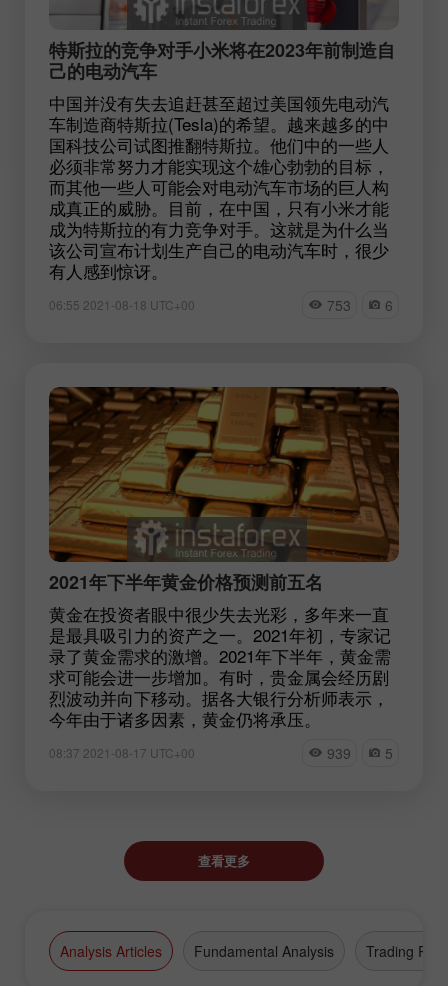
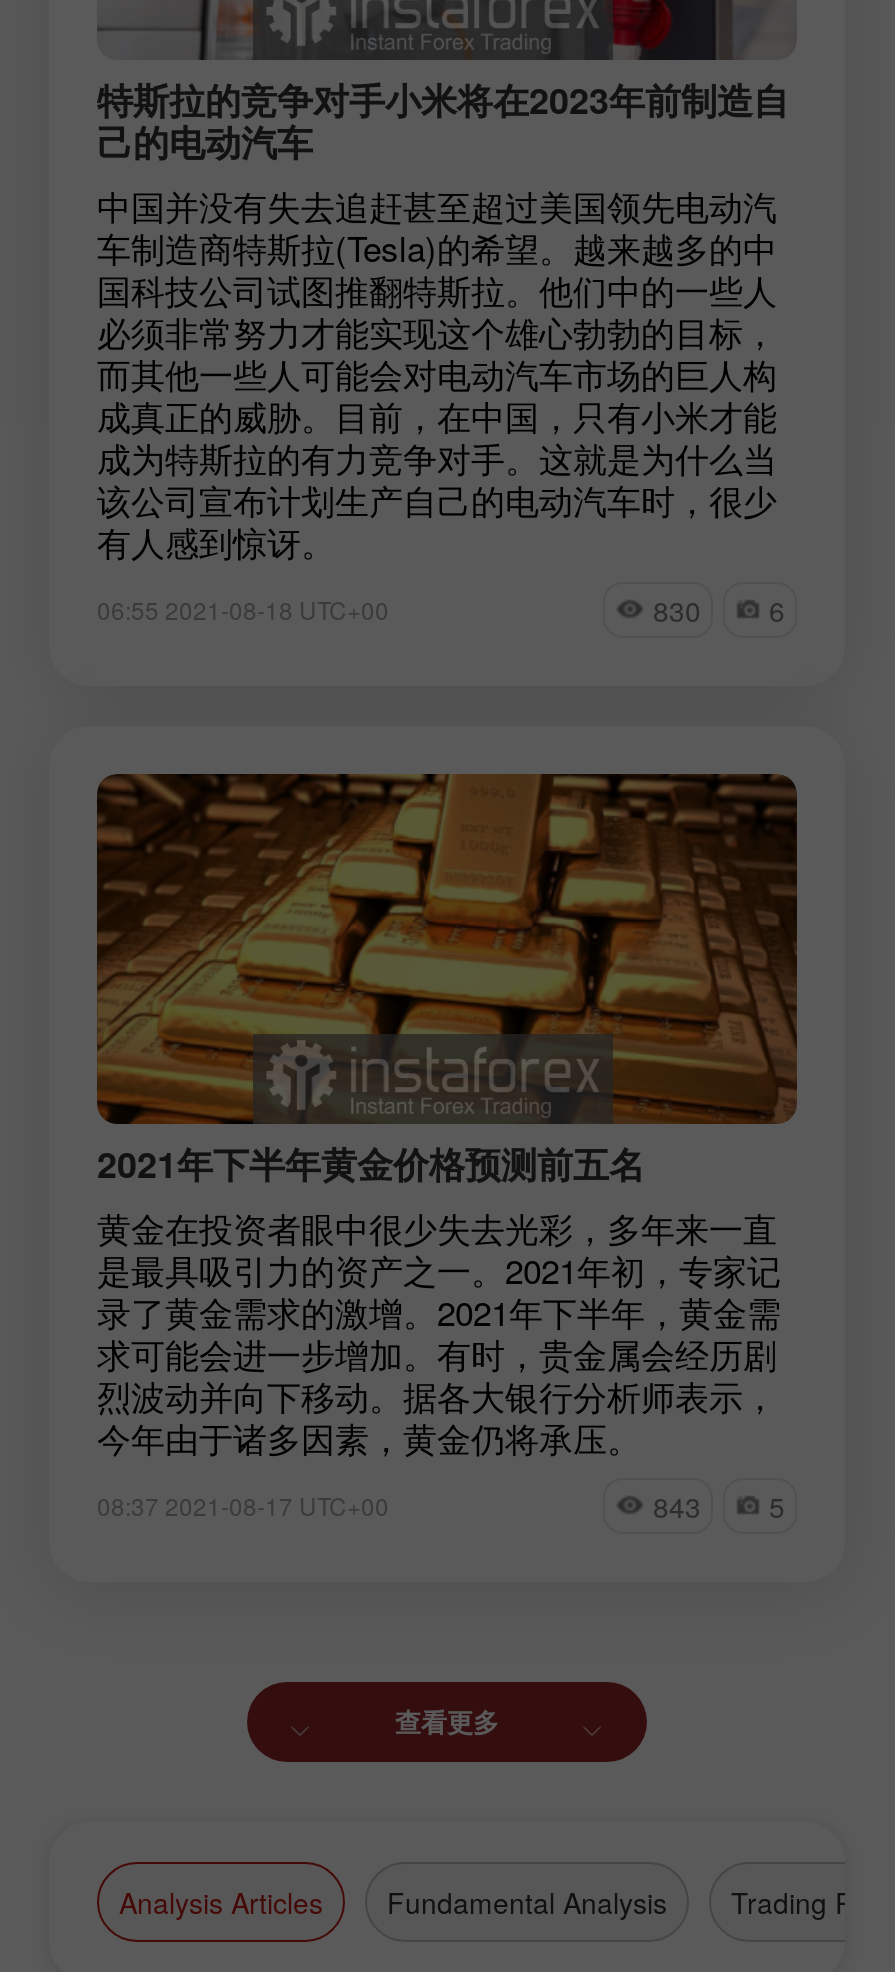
- 753 6
+ 830 6

- 939 5
+ 843 5
